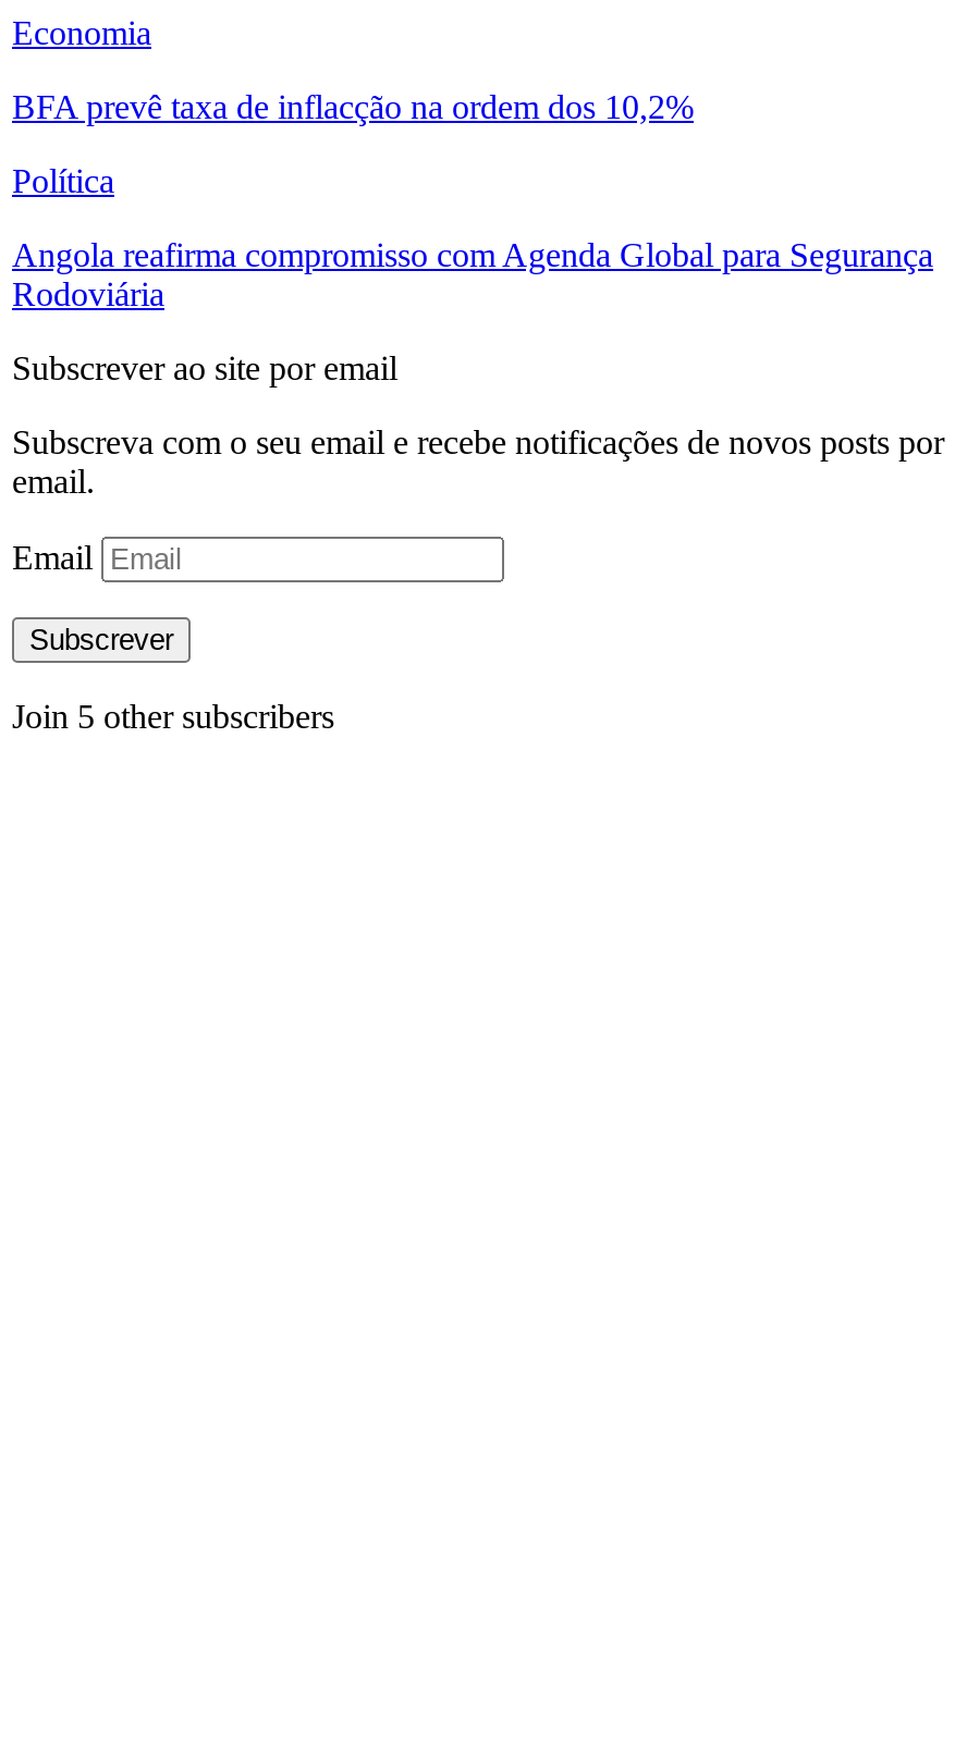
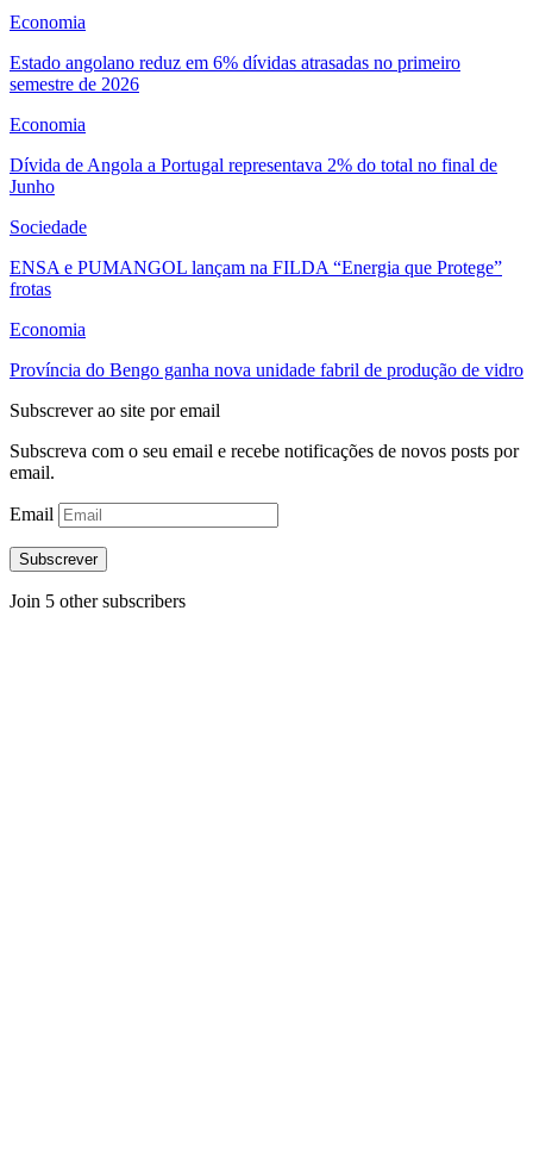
- BFA prevê taxa de inflacção na ordem dos 10,2%
- Política
- Angola reafirma compromisso com Agenda Global para Segurança
- Rodoviária
+ Estado angolano reduz em 6% dívidas atrasadas no primeiro
+ semestre de 2026
+ Economia
+ Dívida de Angola a Portugal representava 2% do total no final de
+ Junho
+ Sociedade
+ ENSA e PUMANGOL lançam na FILDA “Energia que Protege”
+ frotas
+ Economia
+ Província do Bengo ganha nova unidade fabril de produção de vidro
